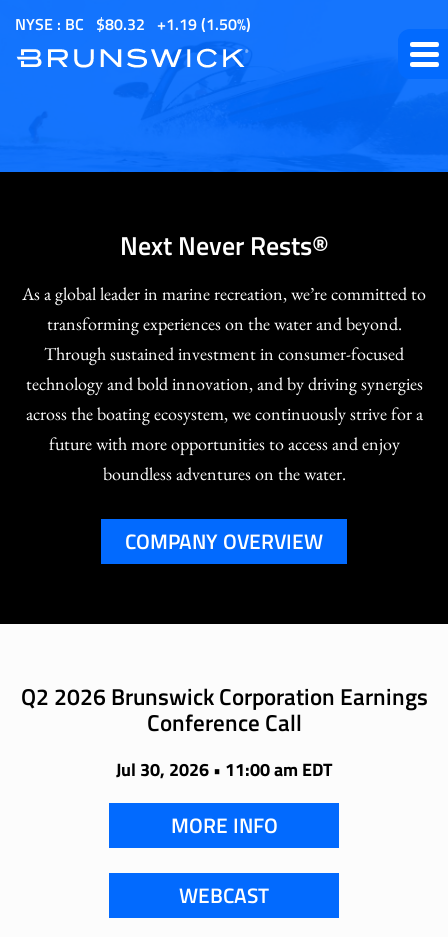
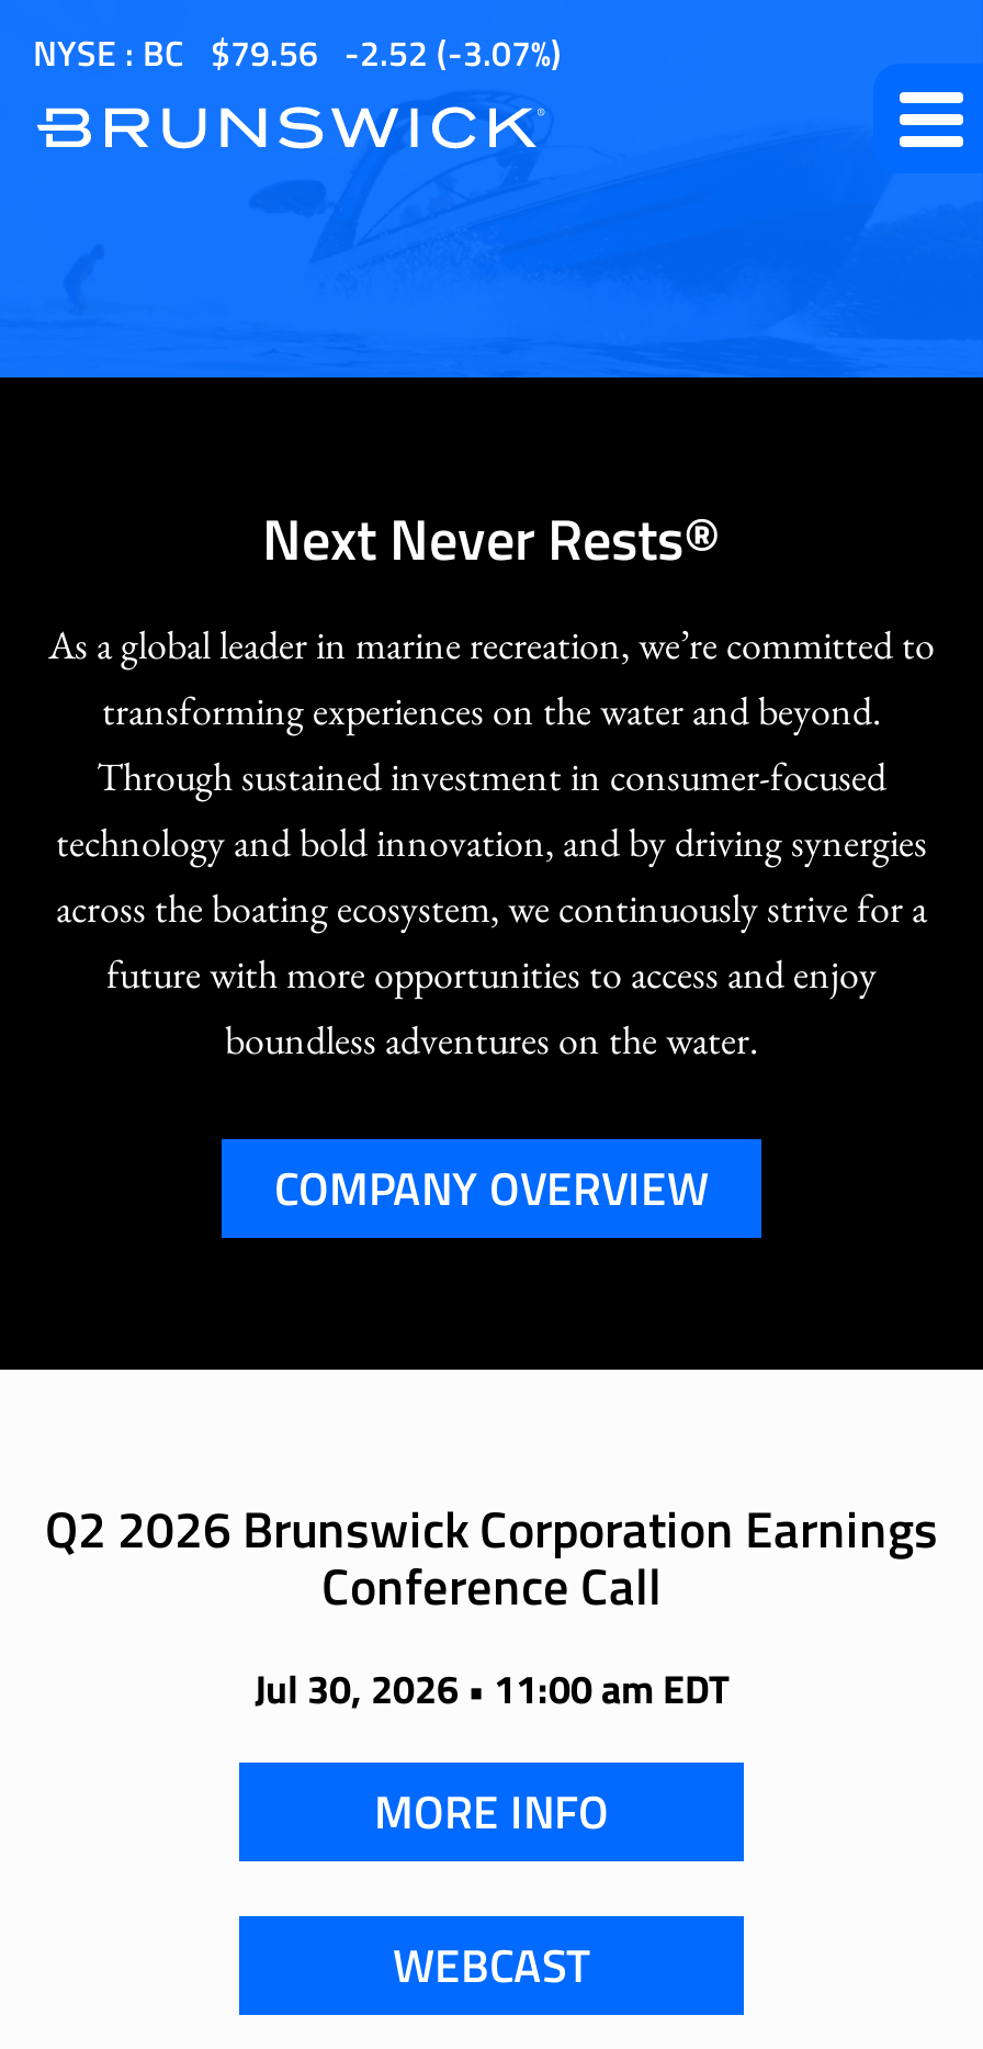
- NYSE : BC $80.32
- 1.19 (1.50%)
+ NYSE : BC $79.56 -2.52 (-3.07%)
